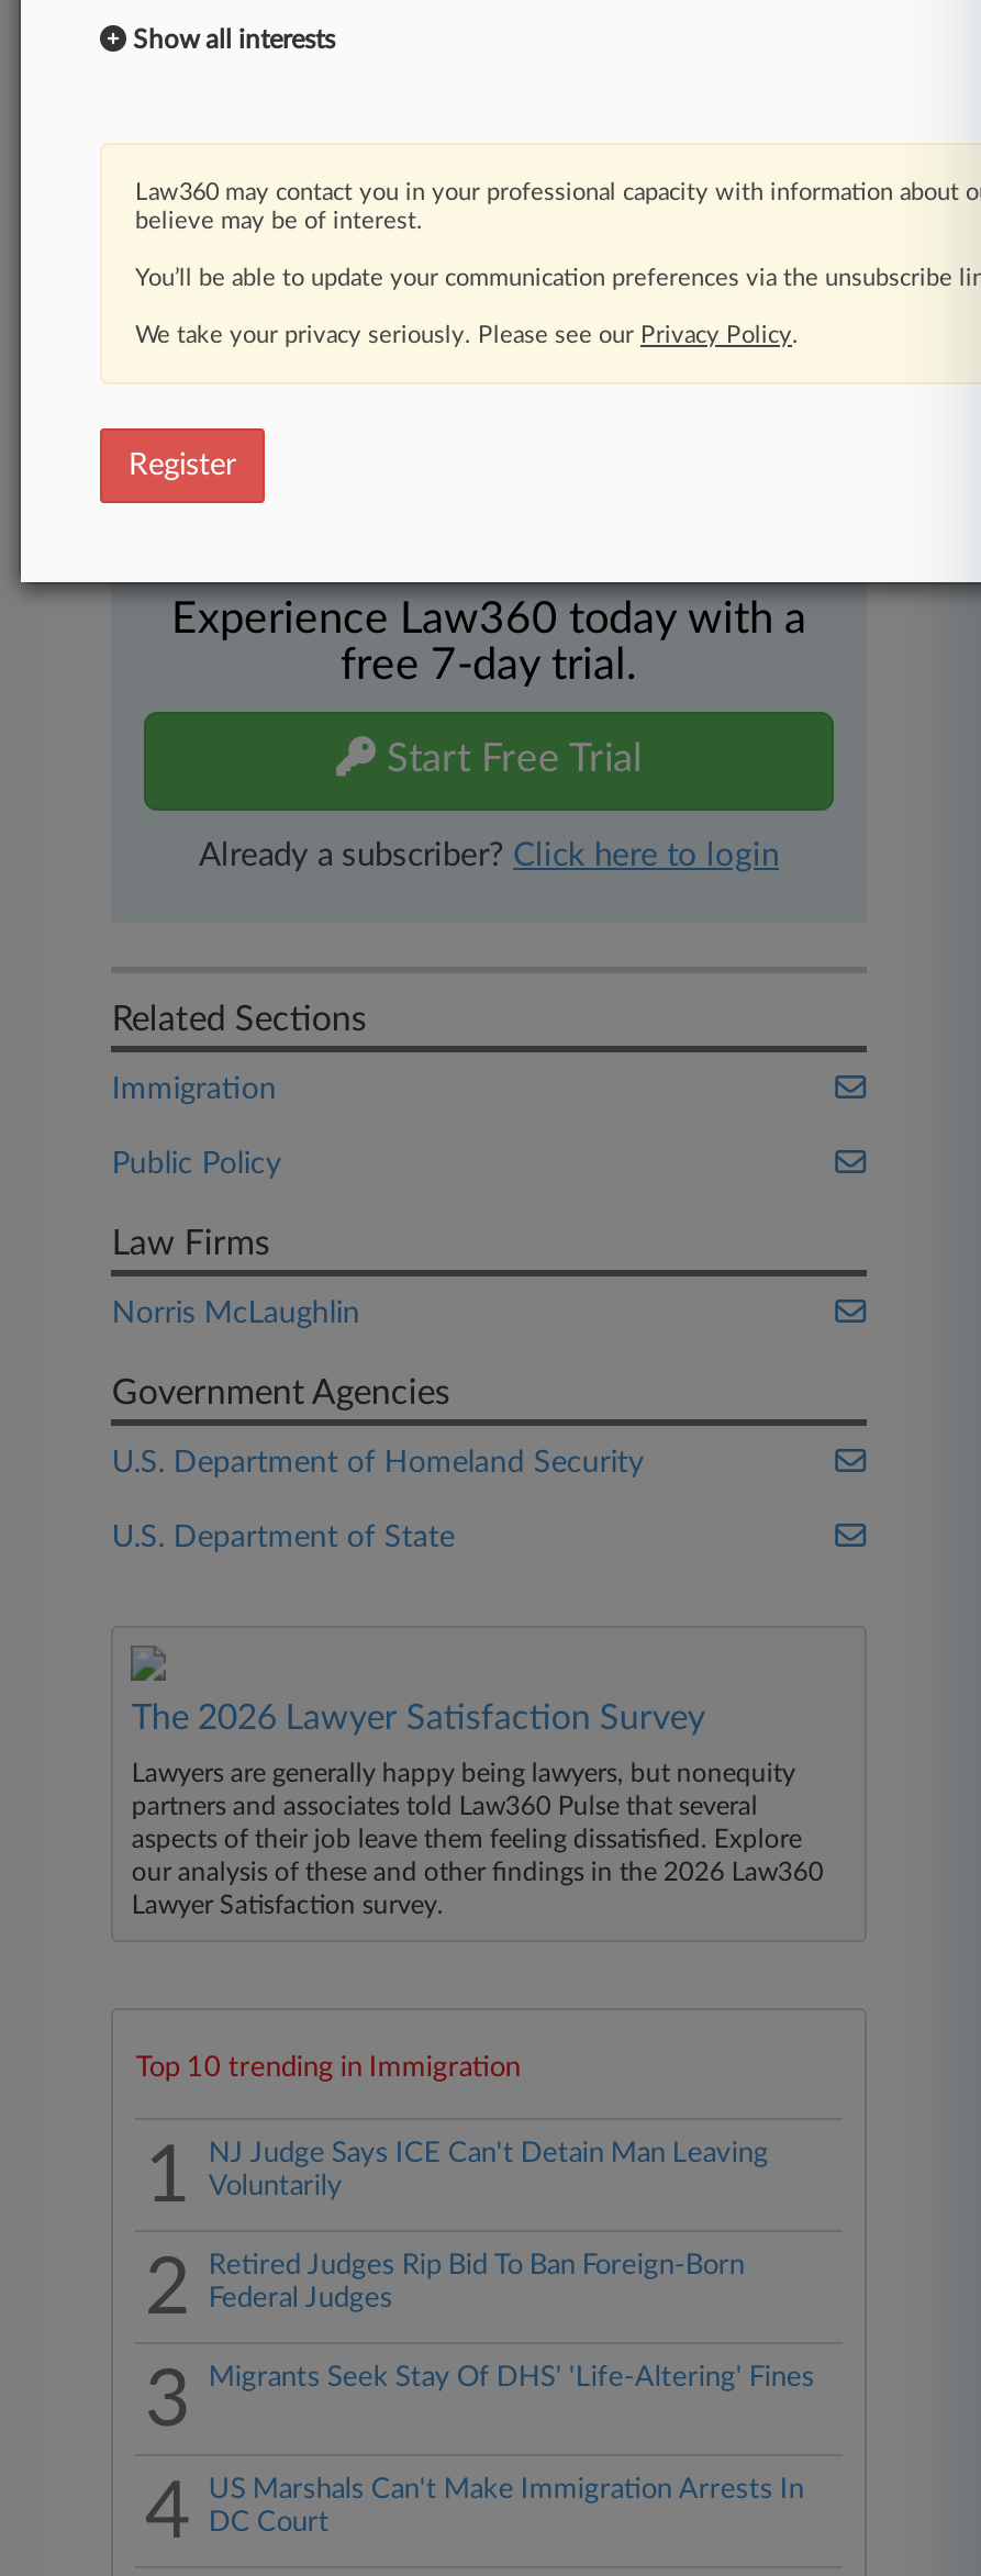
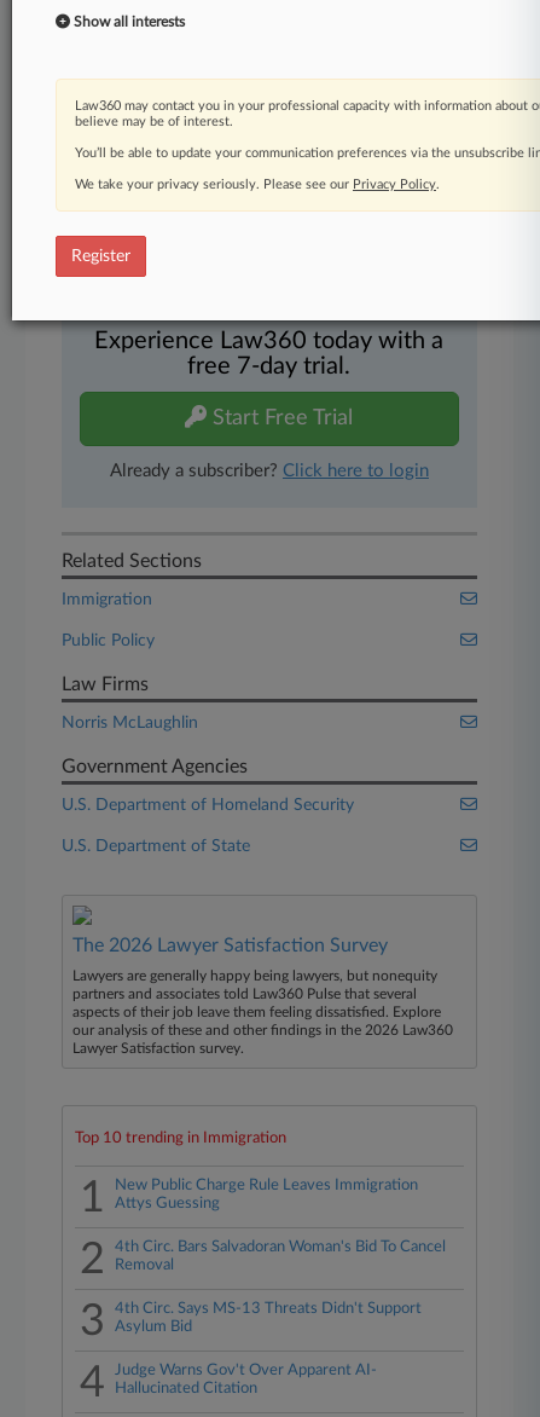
- NJ Judge Says ICE Can't Detain Man Leaving
- Voluntarily
+ New Public Charge Rule Leaves Immigration
+ Attys Guessing

- Retired Judges Rip Bid To Ban Foreign-Born
- Federal Judges
+ 4th Circ. Bars Salvadoran Woman's Bid To Cancel
+ Removal

- Migrants Seek Stay Of DHS' 'Life-Altering' Fines
+ 4th Circ. Says MS-13 Threats Didn't Support
+ Asylum Bid

- US Marshals Can't Make Immigration Arrests In
- DC Court
+ Judge Warns Gov't Over Apparent AI-
+ Hallucinated Citation
